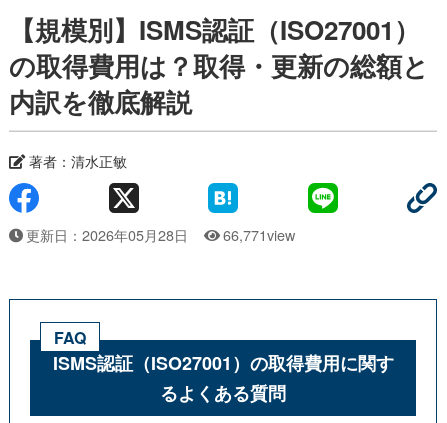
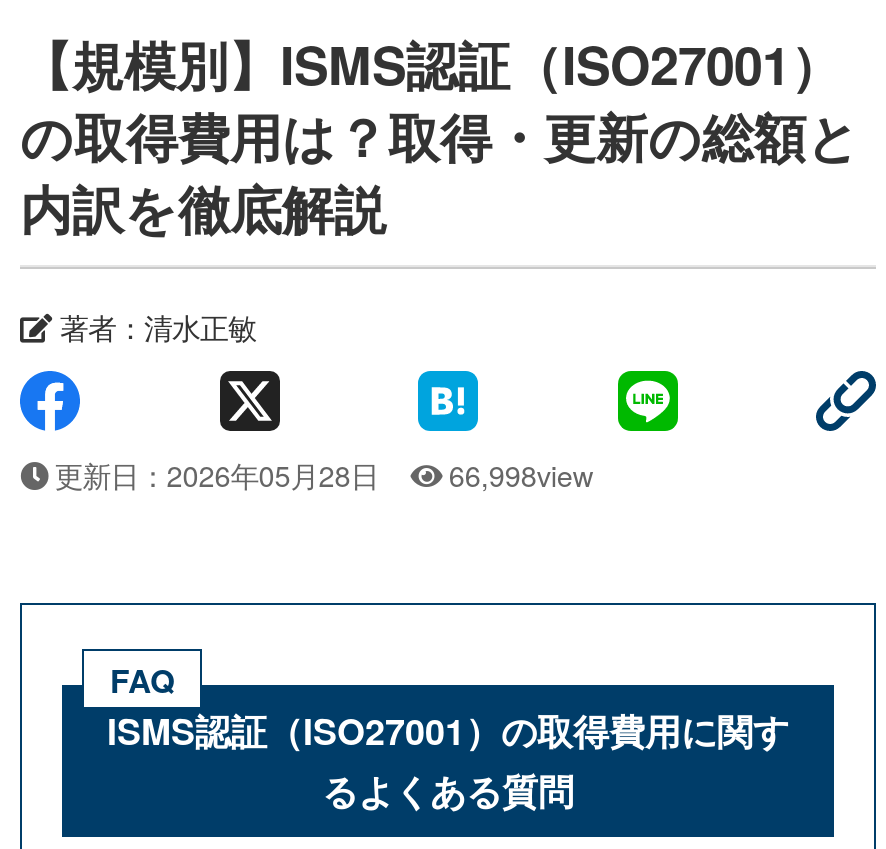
- 更新日：2026年05月28日 66,771view
+ 更新日：2026年05月28日 66,998view
